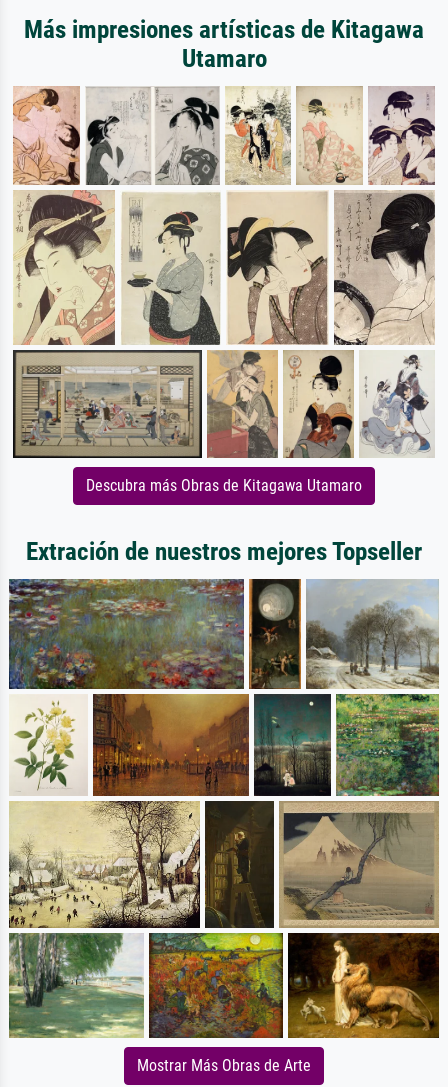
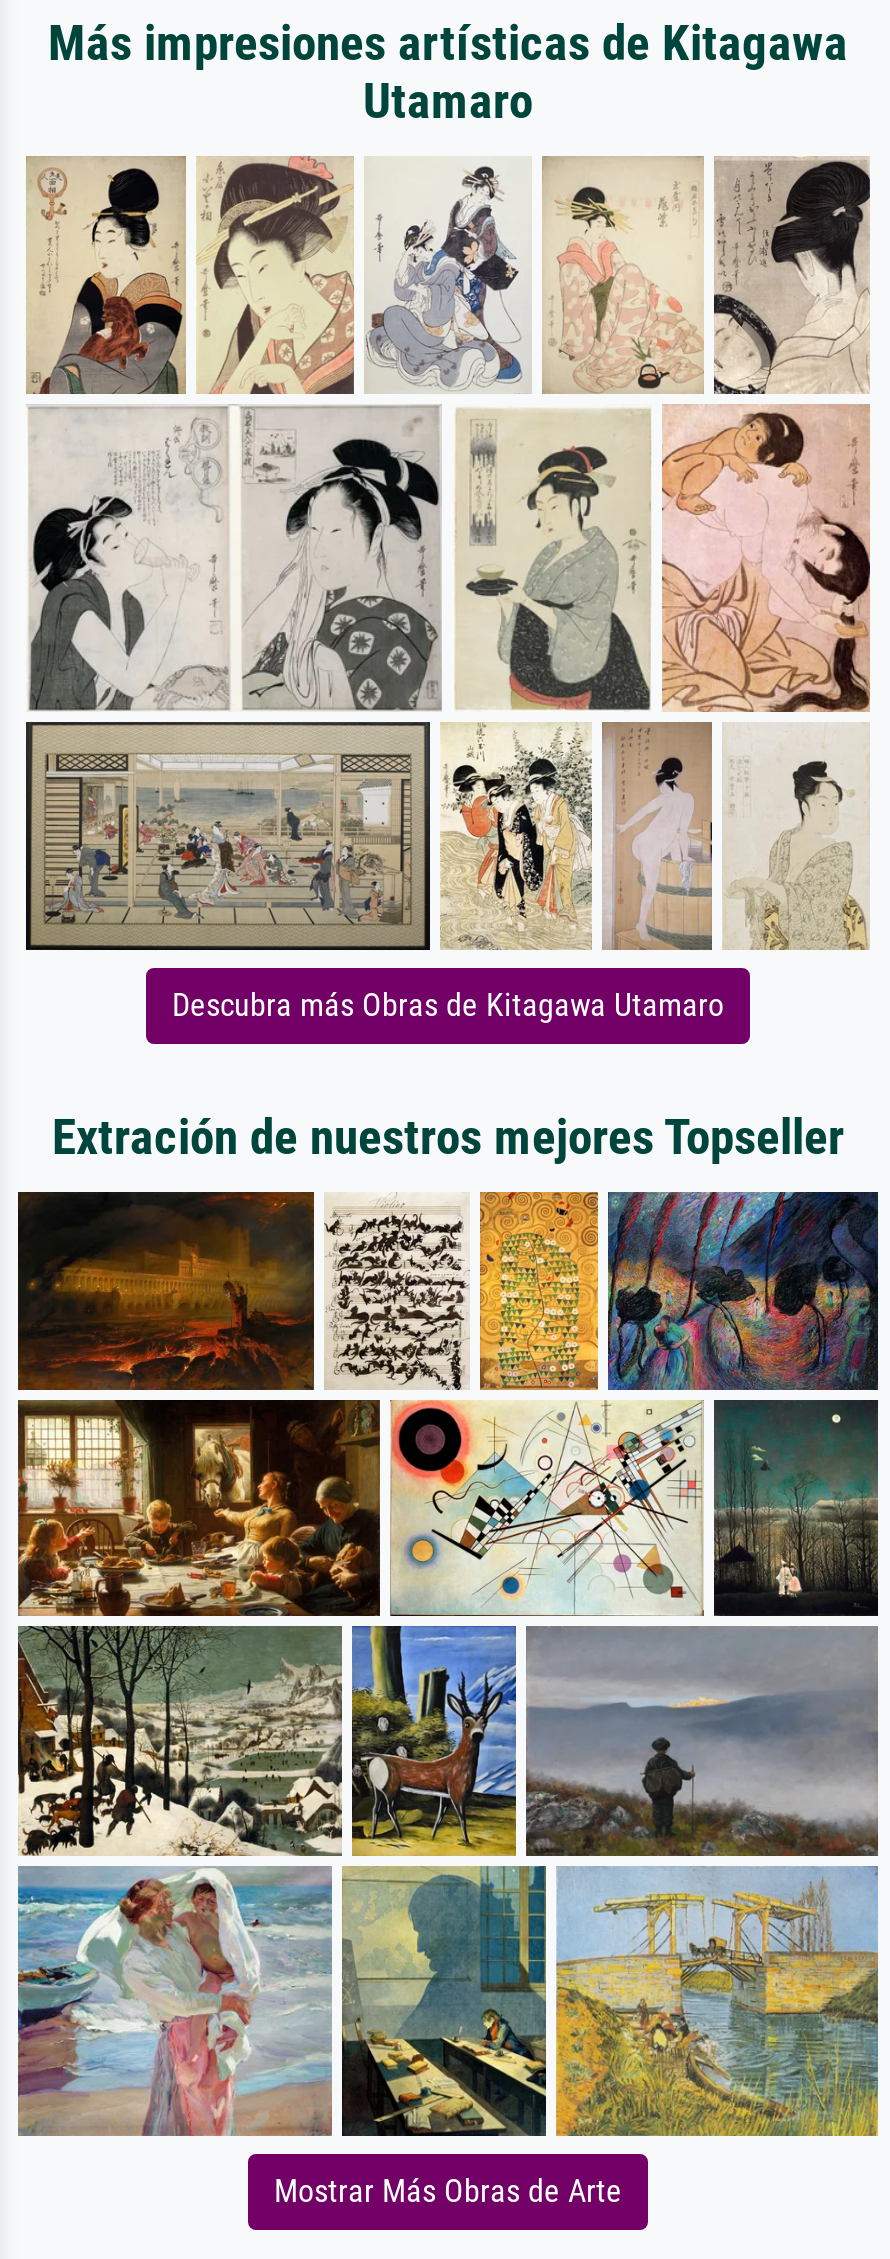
- [image]
+ [image]

- [image]
+ [image]
